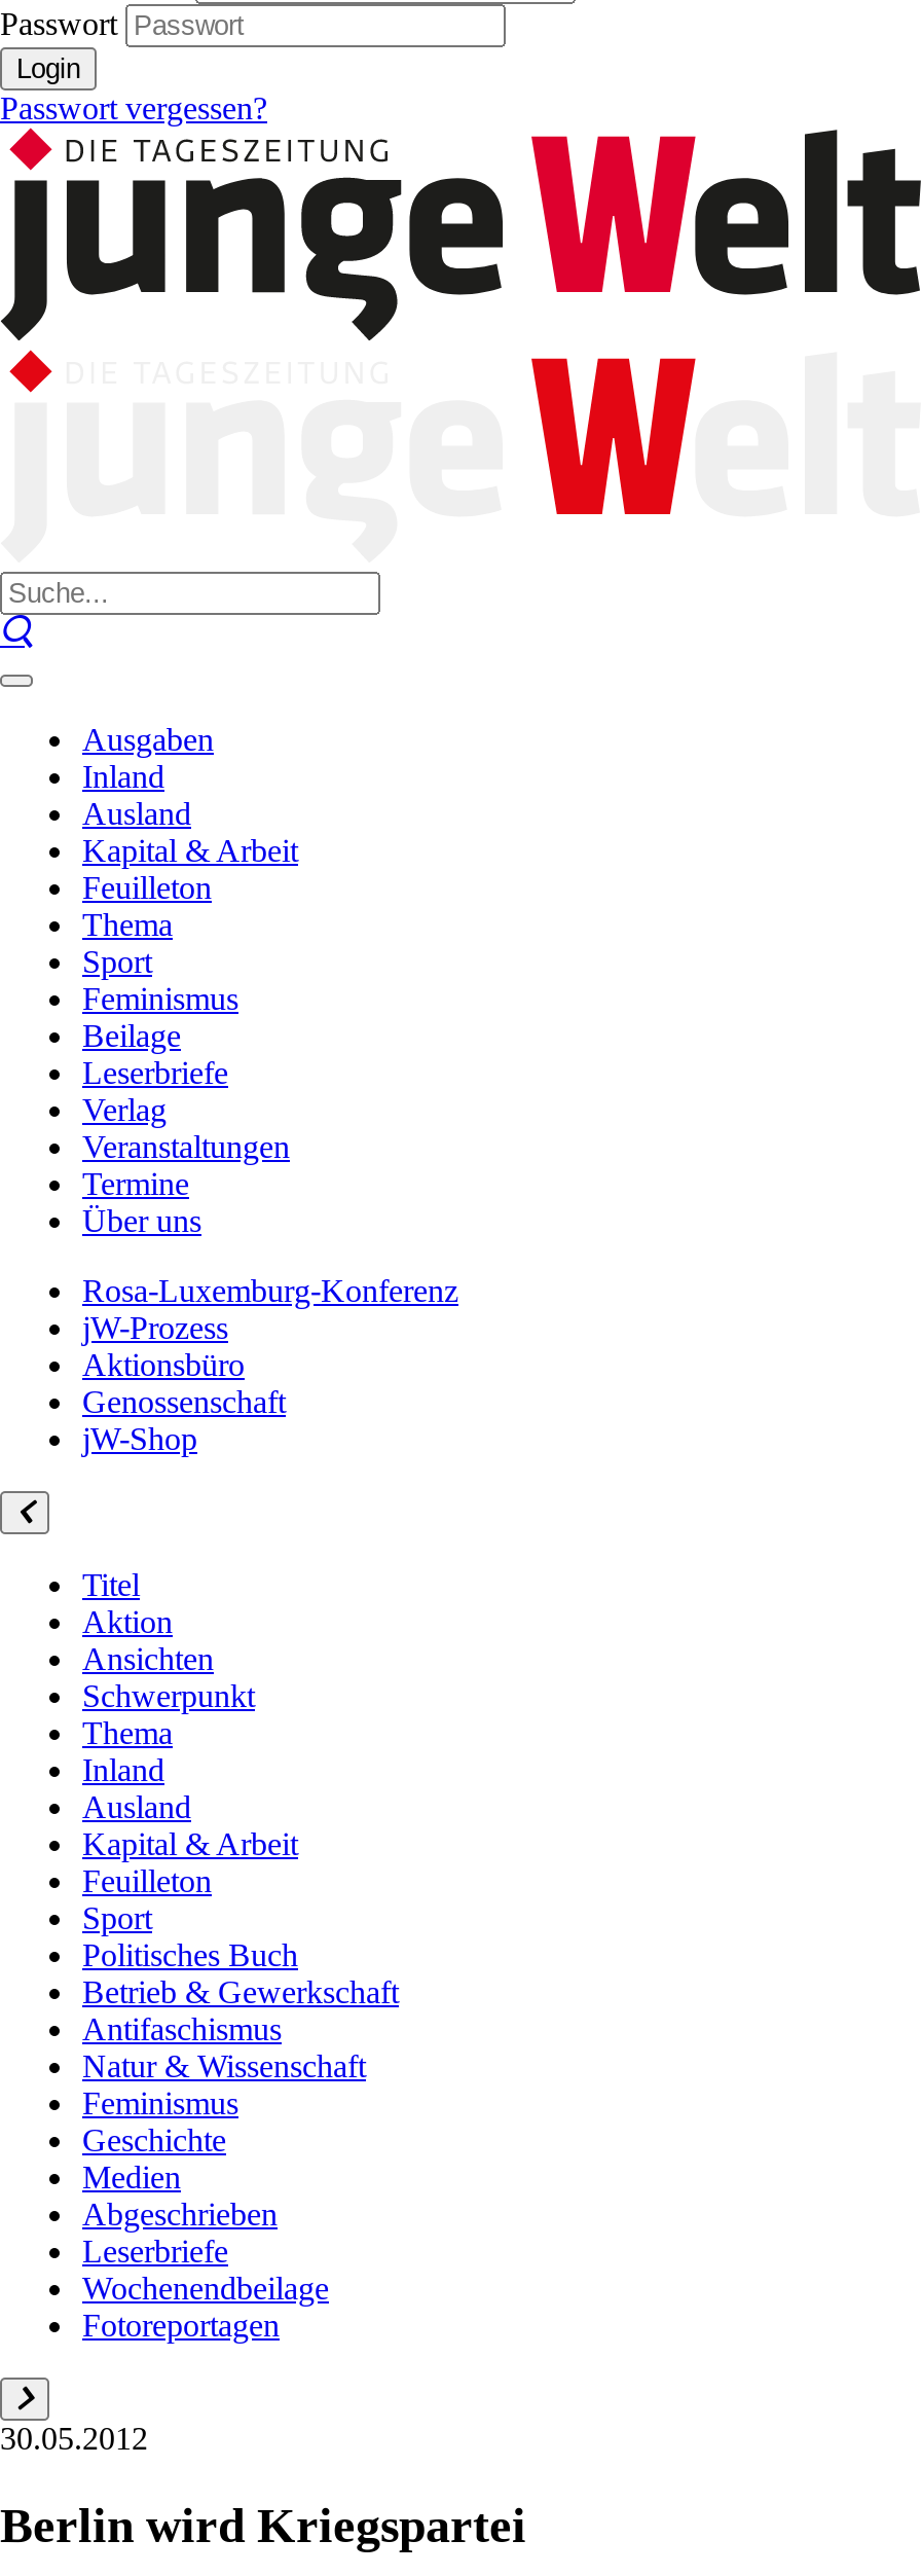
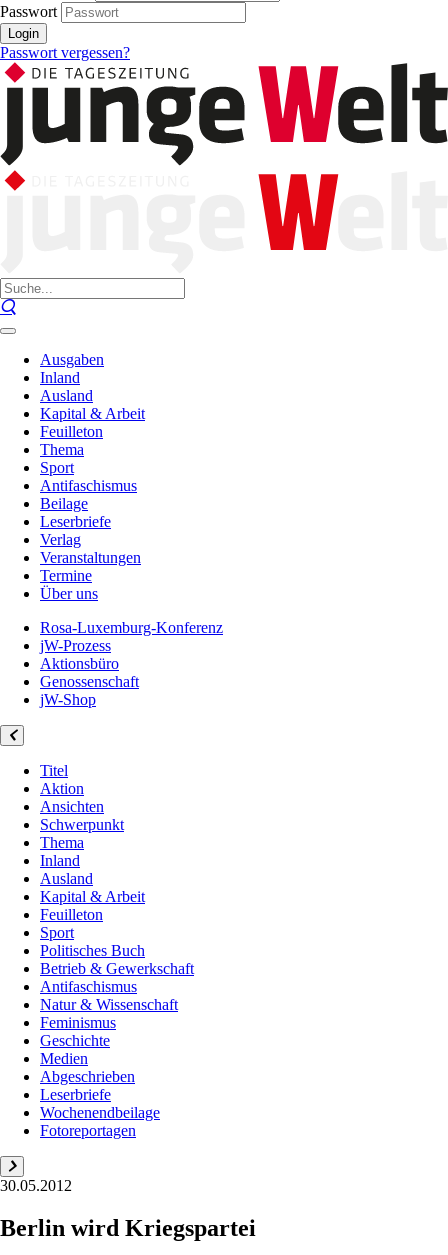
- Feminismus
+ Antifaschismus
